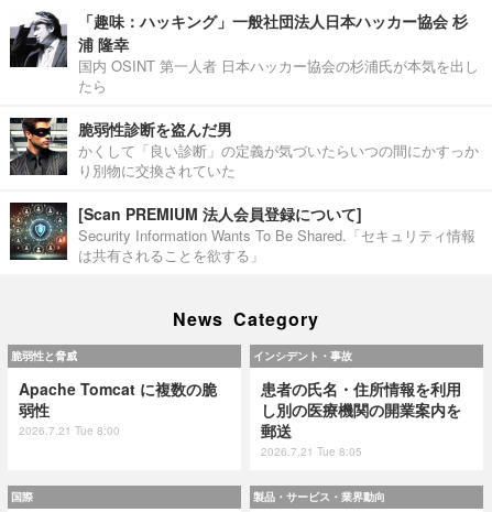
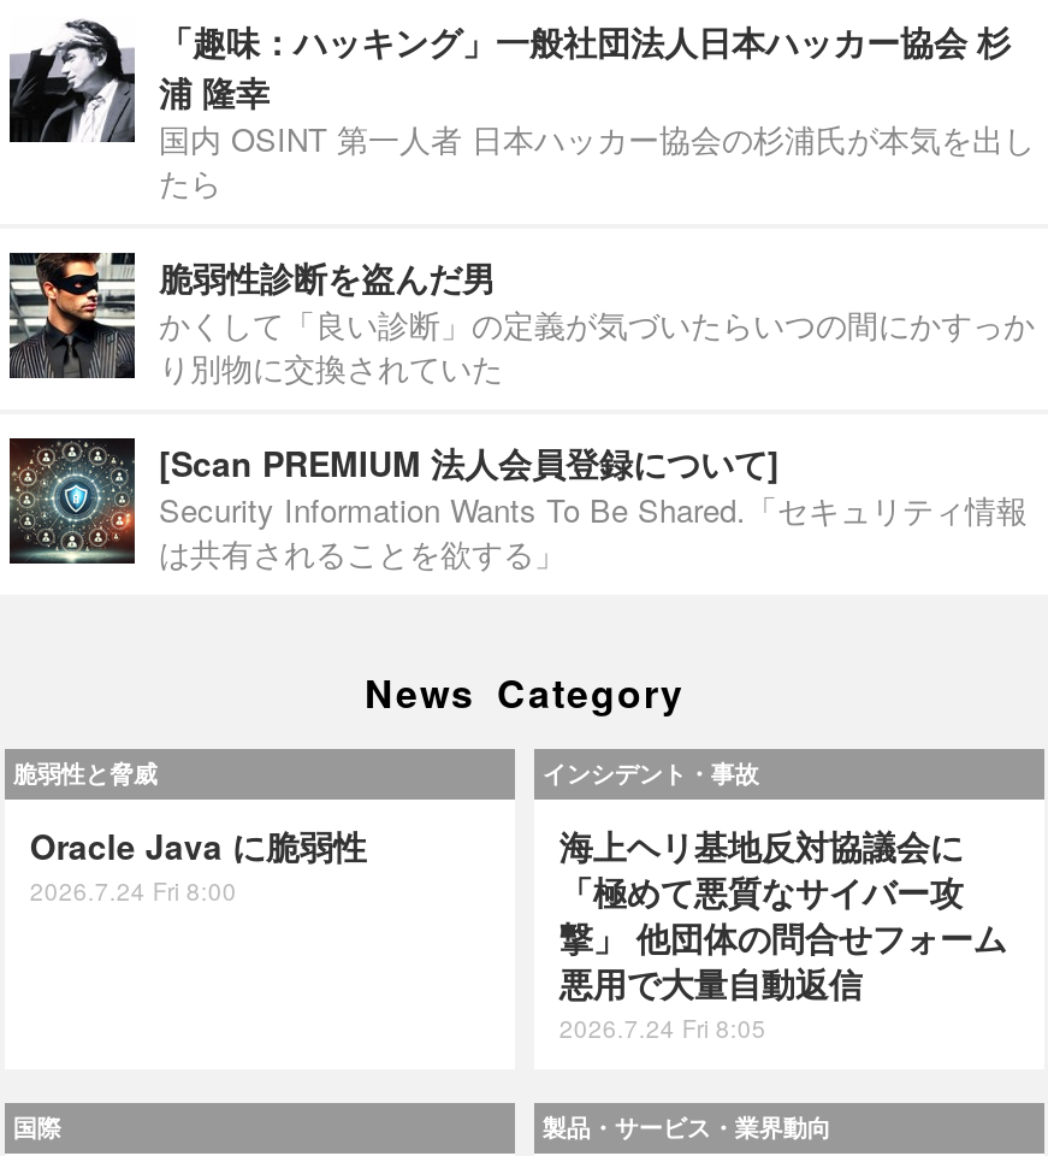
- Apache Tomcat に複数の脆
- 弱性
- 2026.7.21 Tue 8:00
+ Oracle Java に脆弱性
+ 2026.7.24 Fri 8:00

- 患者の氏名・住所情報を利用
- し別の医療機関の開業案内を
- 郵送
- 2026.7.21 Tue 8:05
+ 海上ヘリ基地反対協議会に
+ 「極めて悪質なサイバー攻
+ 撃」 他団体の問合せフォーム
+ 悪用で大量自動返信
+ 2026.7.24 Fri 8:05
